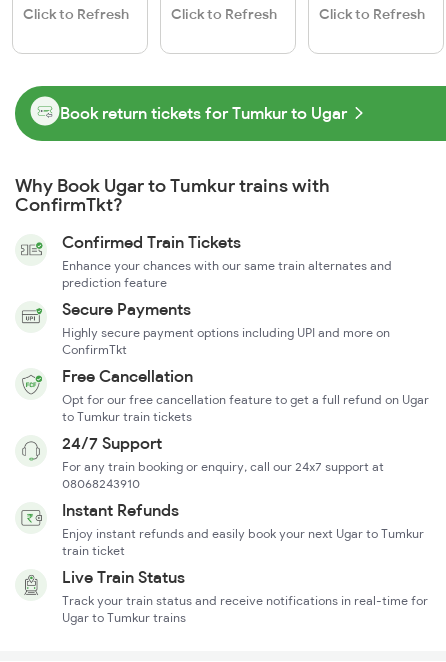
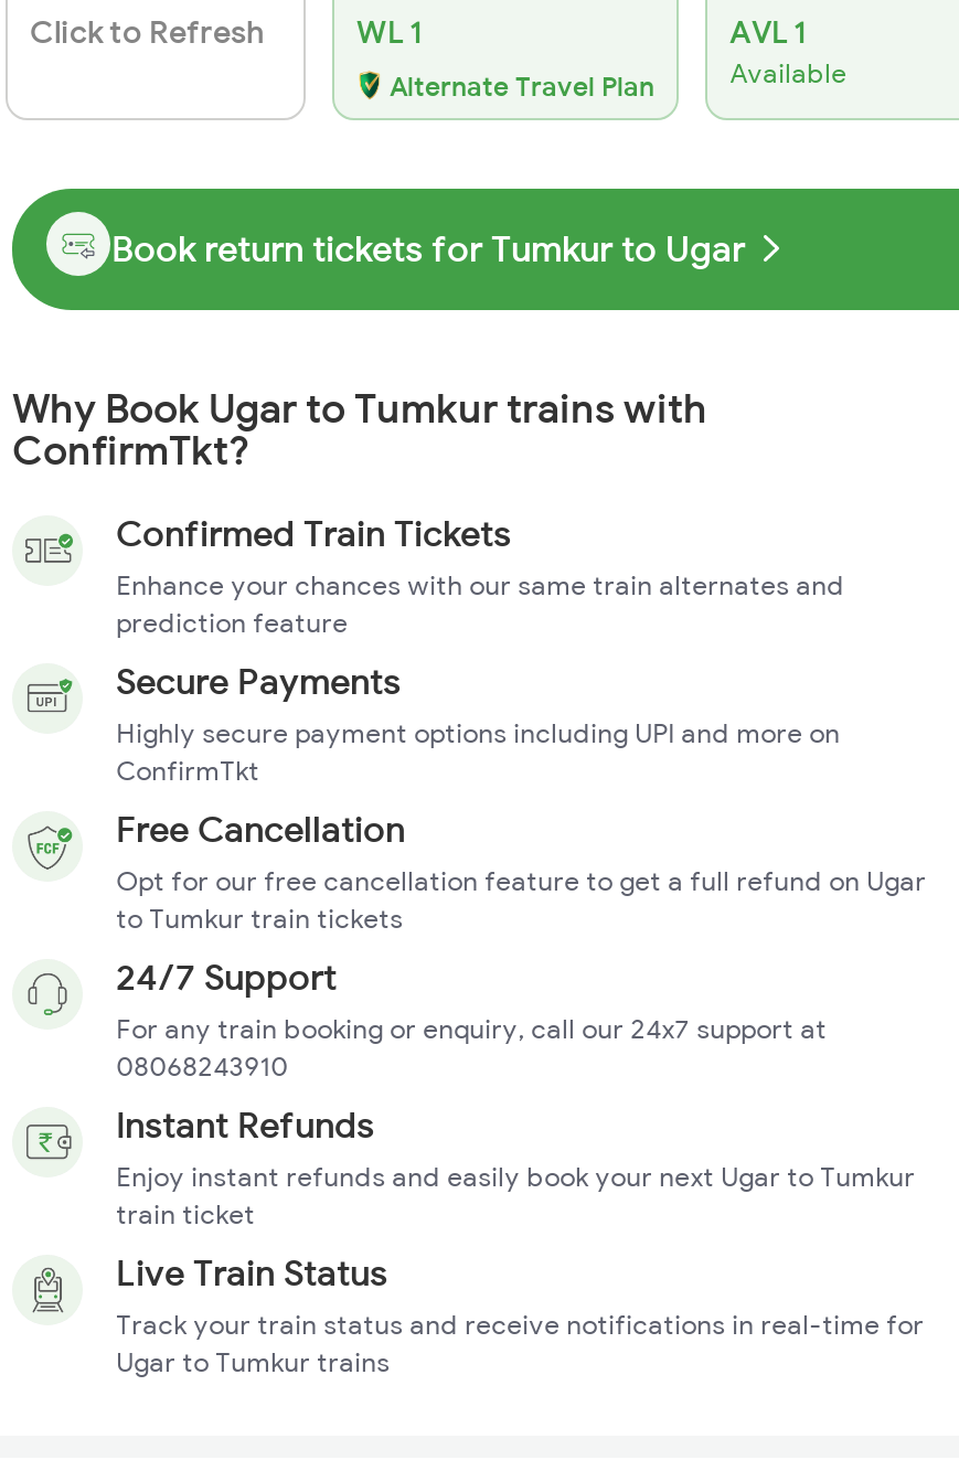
- Click to Refresh
+ WL 1
+ Alternate Travel Plan

- Click to Refresh
+ AVL 1
+ Available
